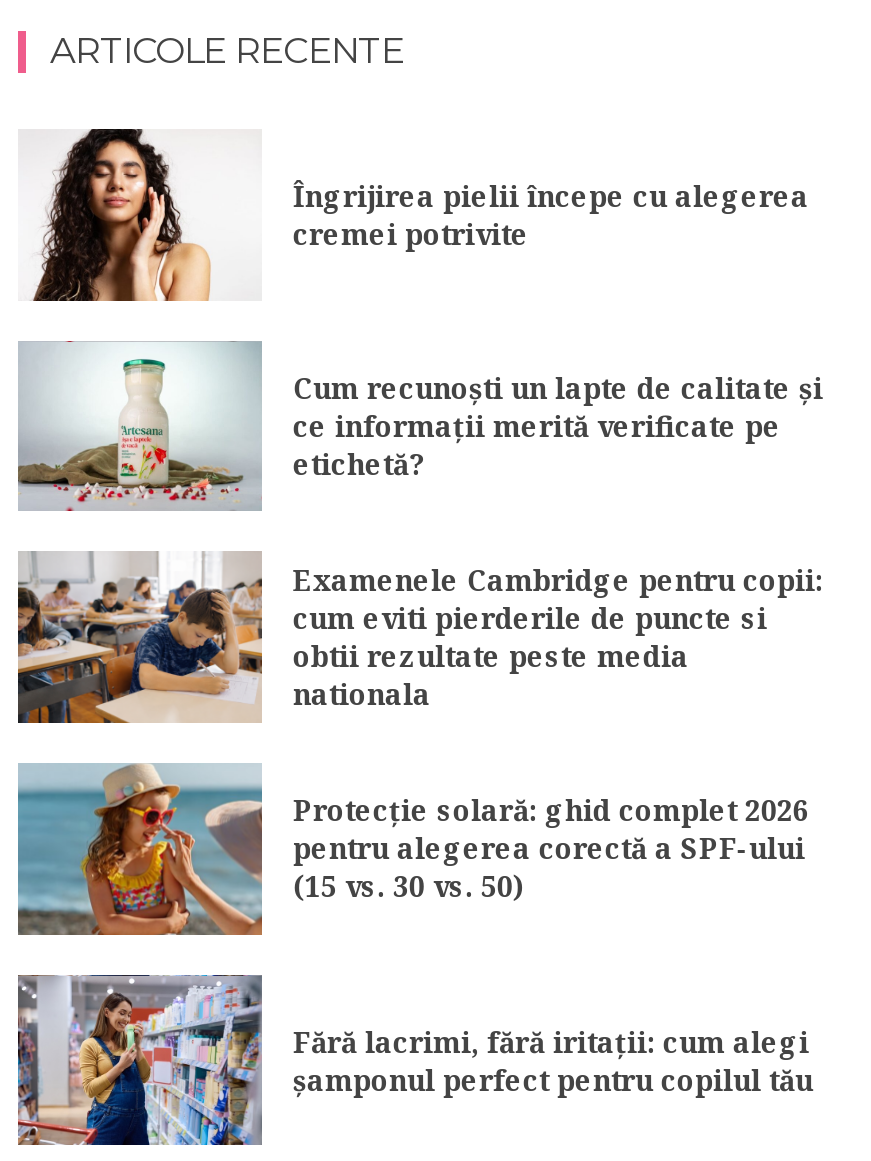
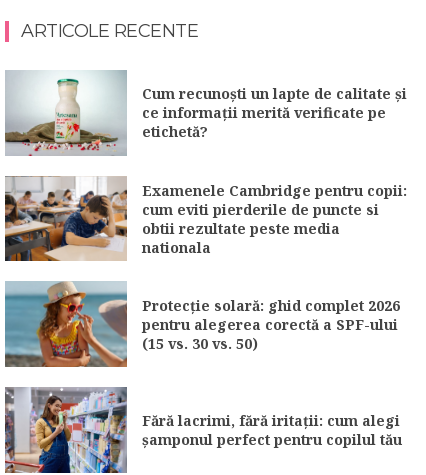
- [image]

- Îngrijirea pielii începe cu alegerea
- cremei potrivite
